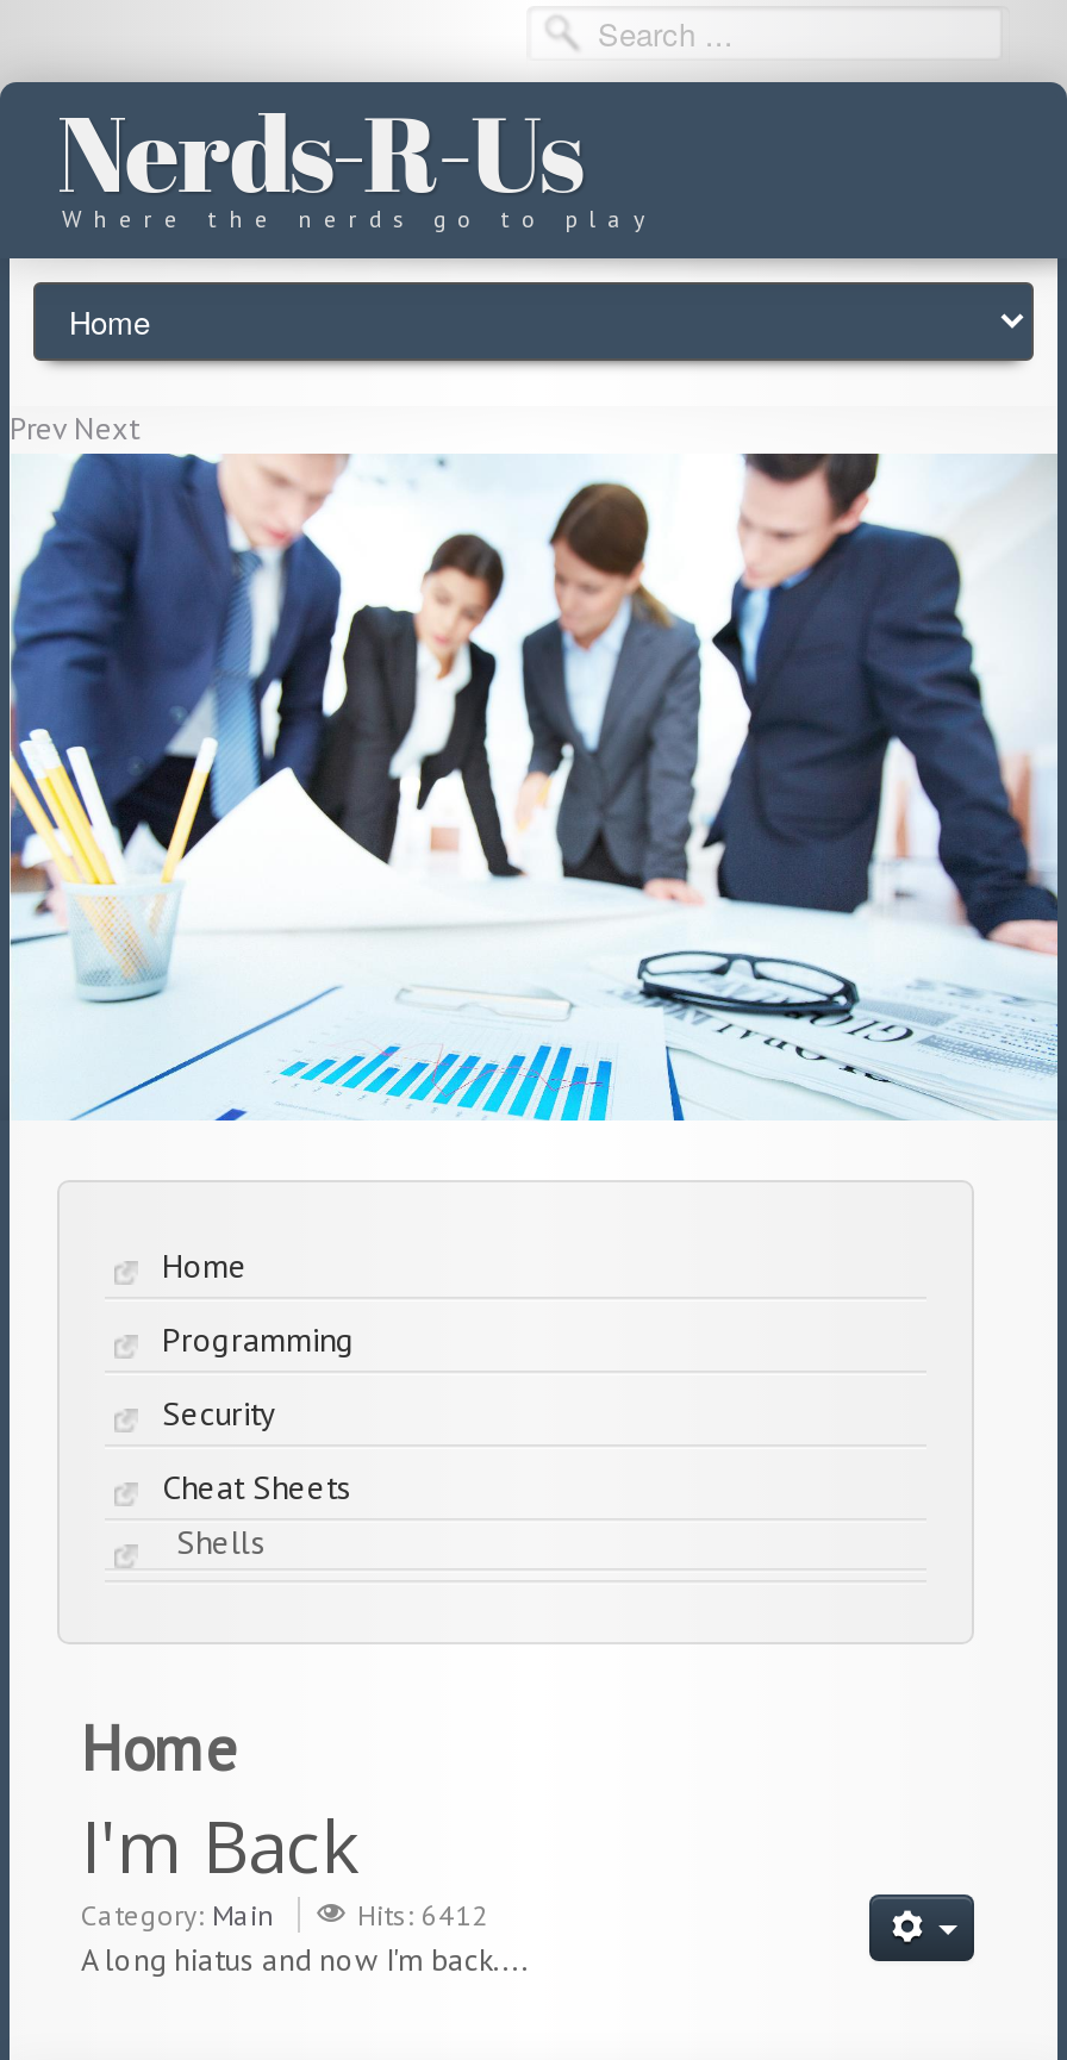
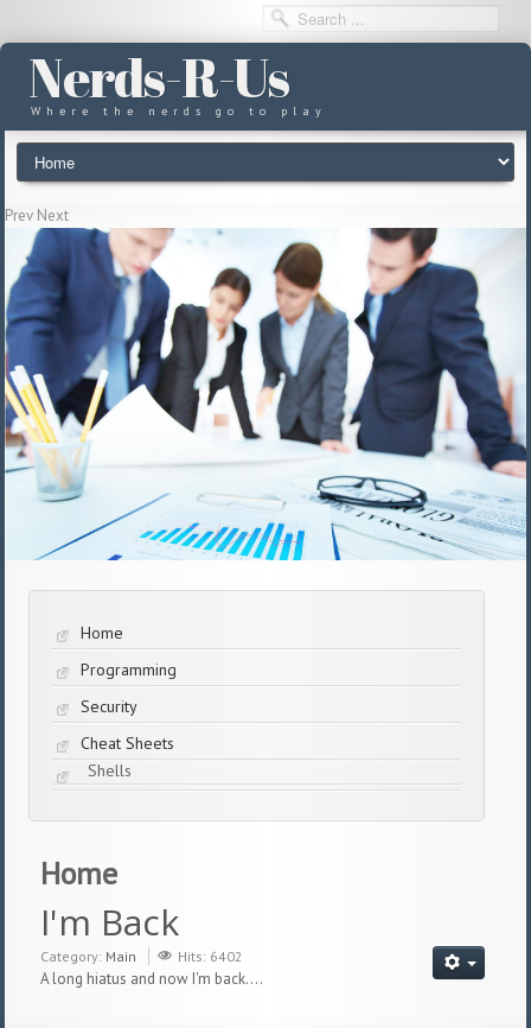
- Hits: 6412
+ Hits: 6402
